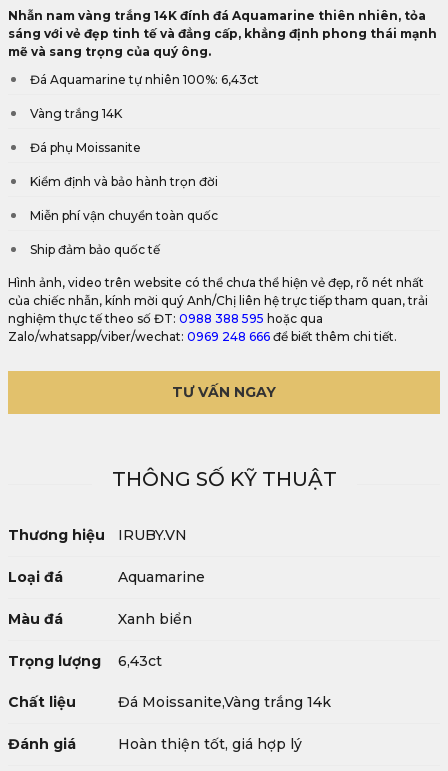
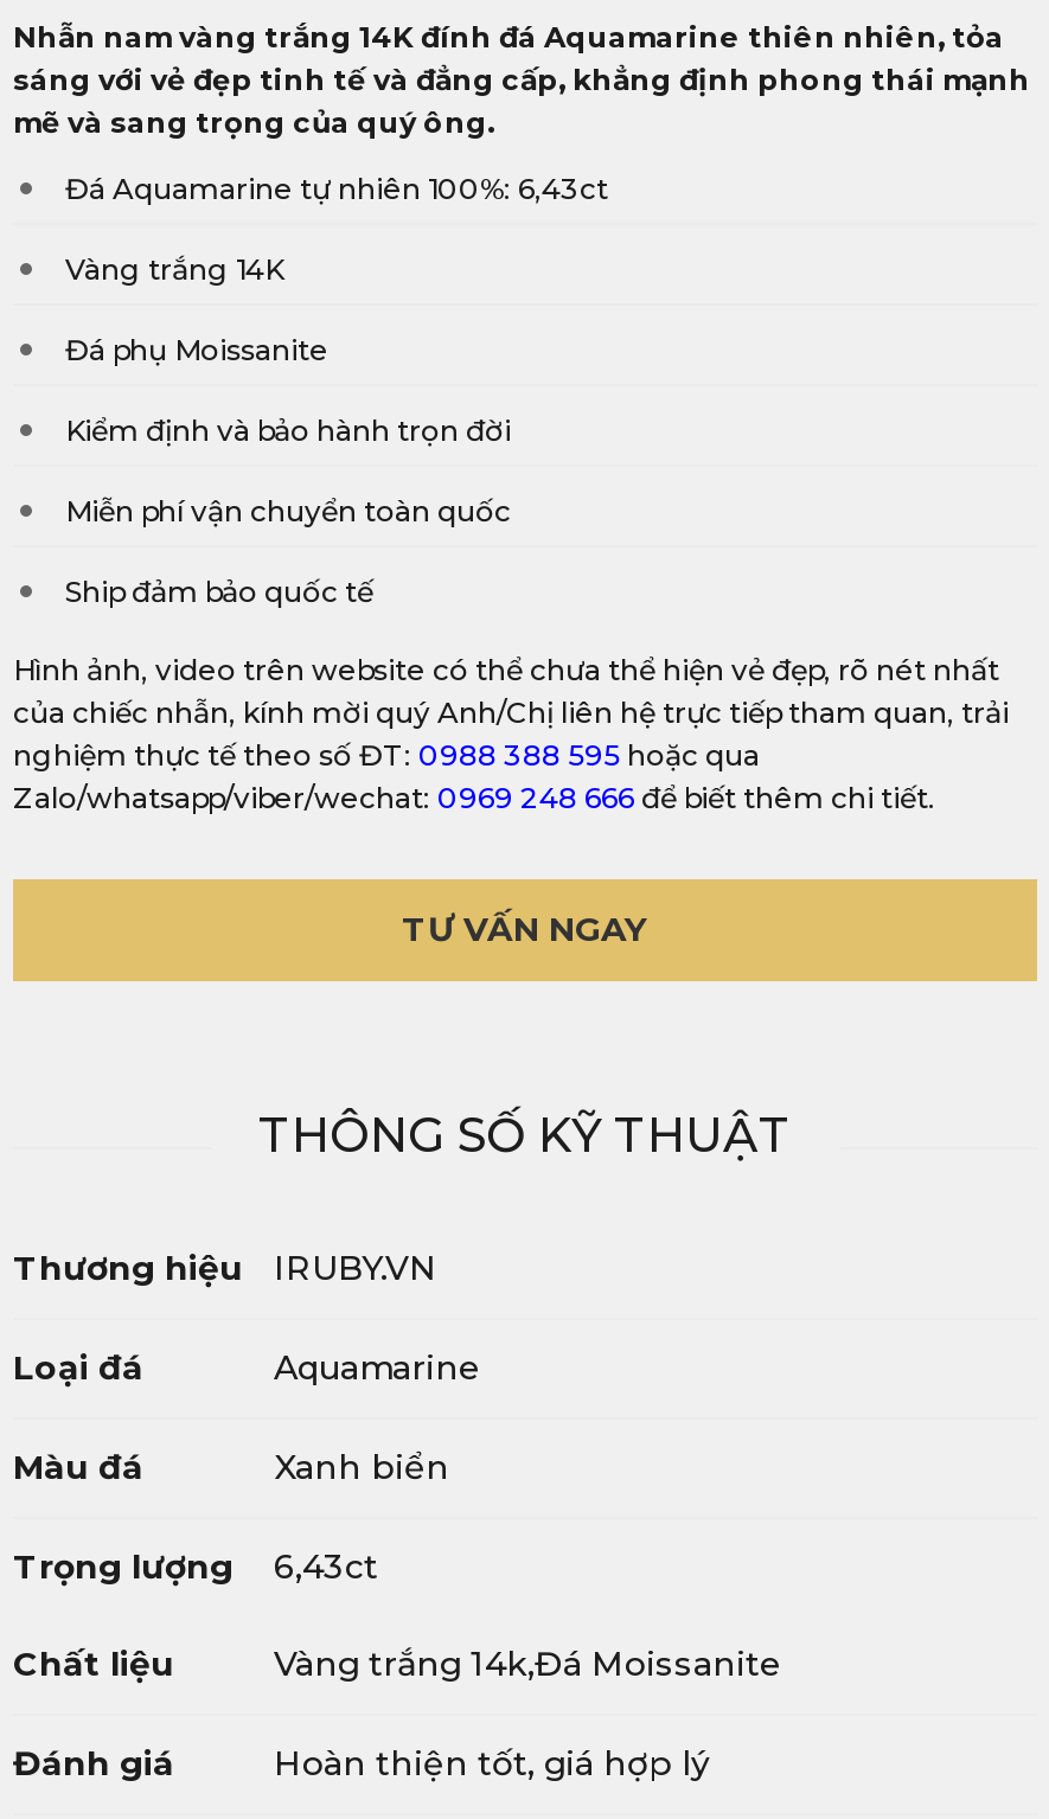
- Đá Moissanite,Vàng trắng 14k
+ Vàng trắng 14k,Đá Moissanite
